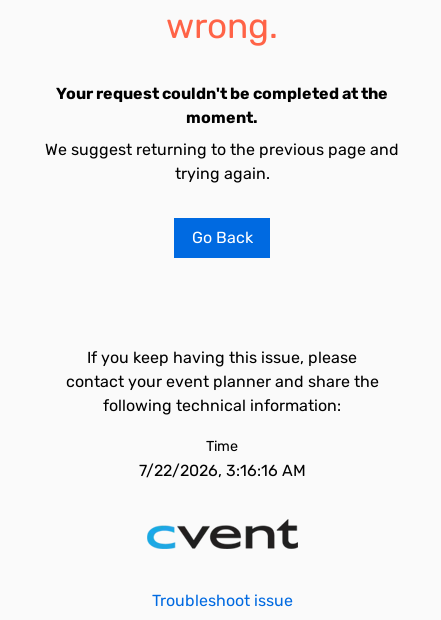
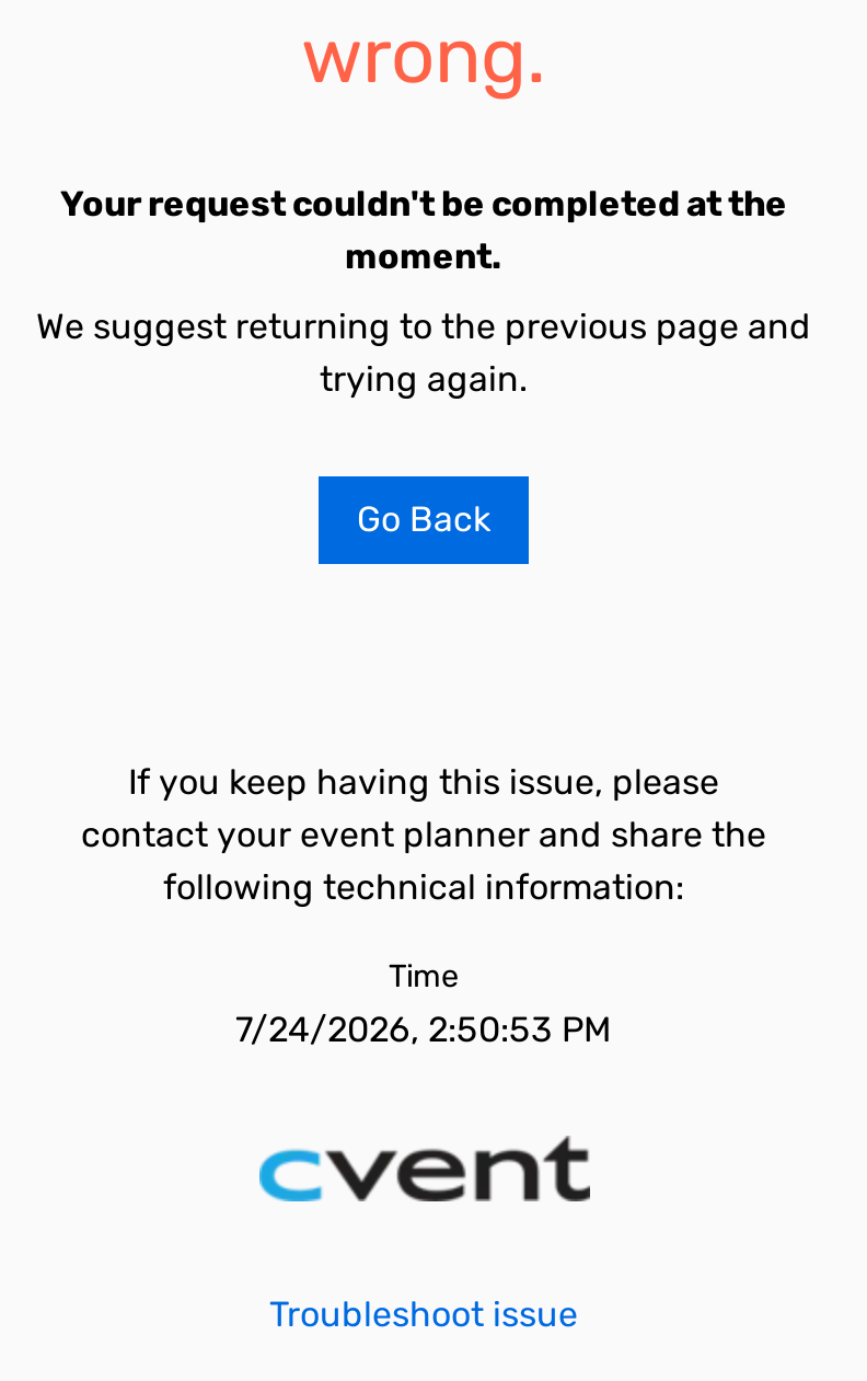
- 7/22/2026, 3:16:16 AM
+ 7/24/2026, 2:50:53 PM
